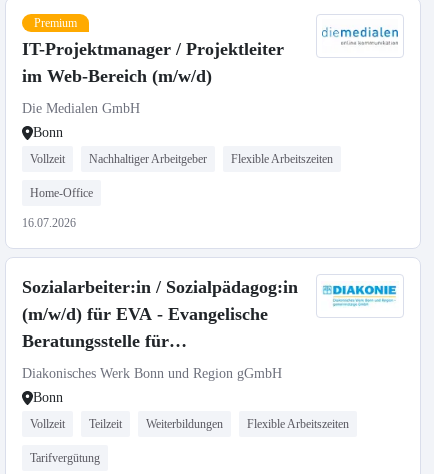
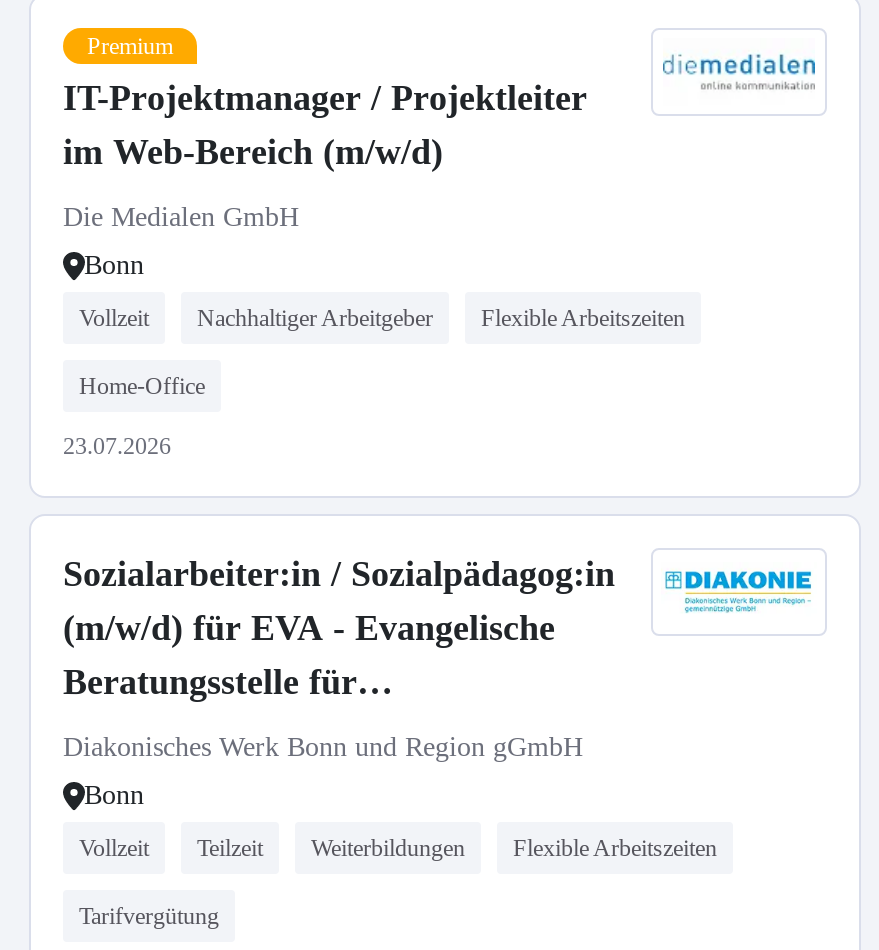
- 16.07.2026
+ 23.07.2026
